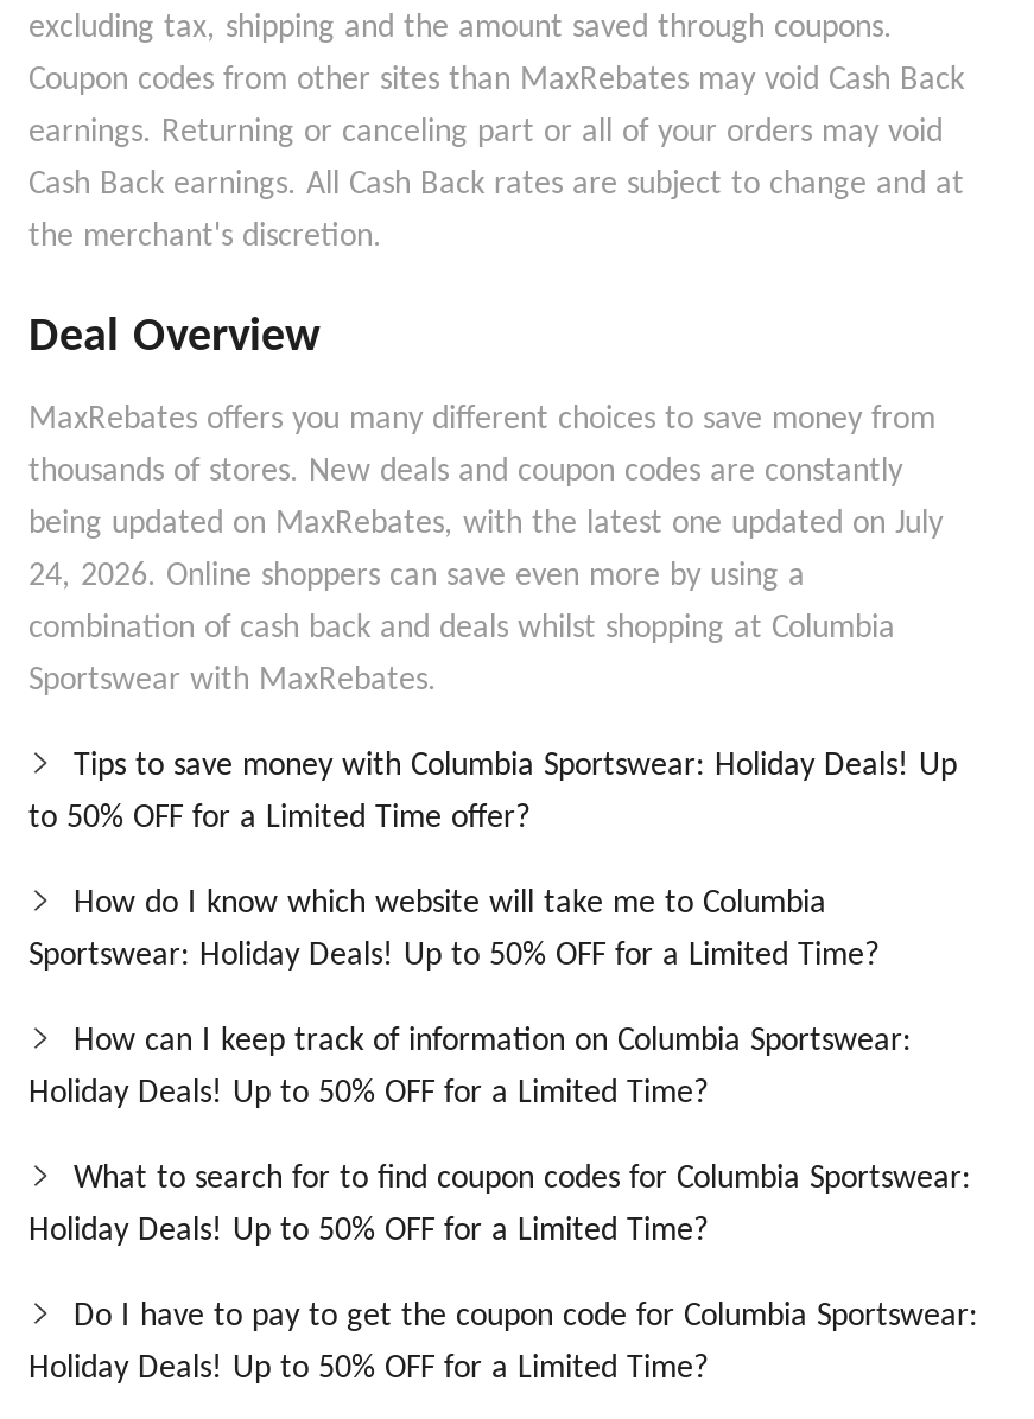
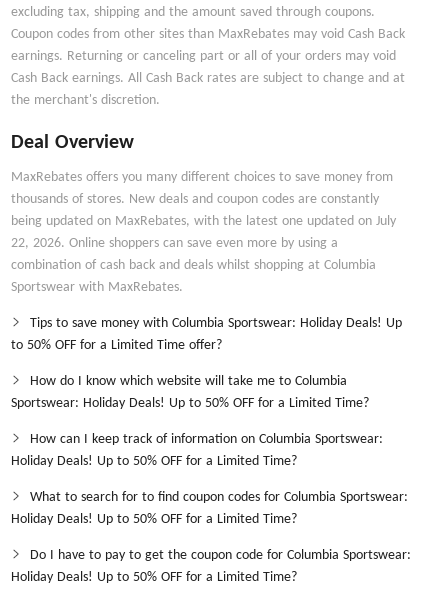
- 24, 2026. Online shoppers can save even more by using a
+ 22, 2026. Online shoppers can save even more by using a
